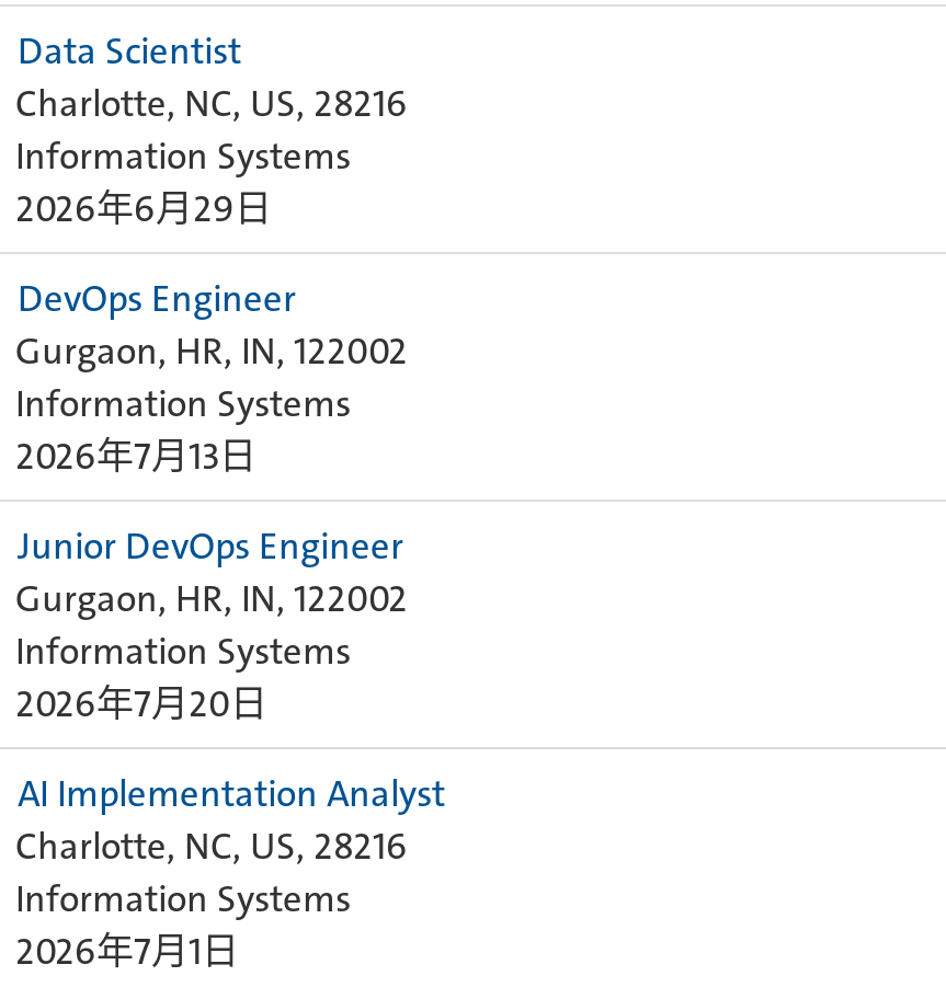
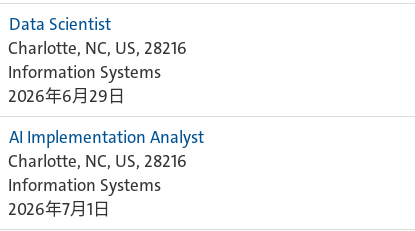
- DevOps Engineer
- Gurgaon, HR, IN, 122002
- Information Systems
- 2026年7月13日
- Junior DevOps Engineer
- Gurgaon, HR, IN, 122002
- Information Systems
- 2026年7月20日
